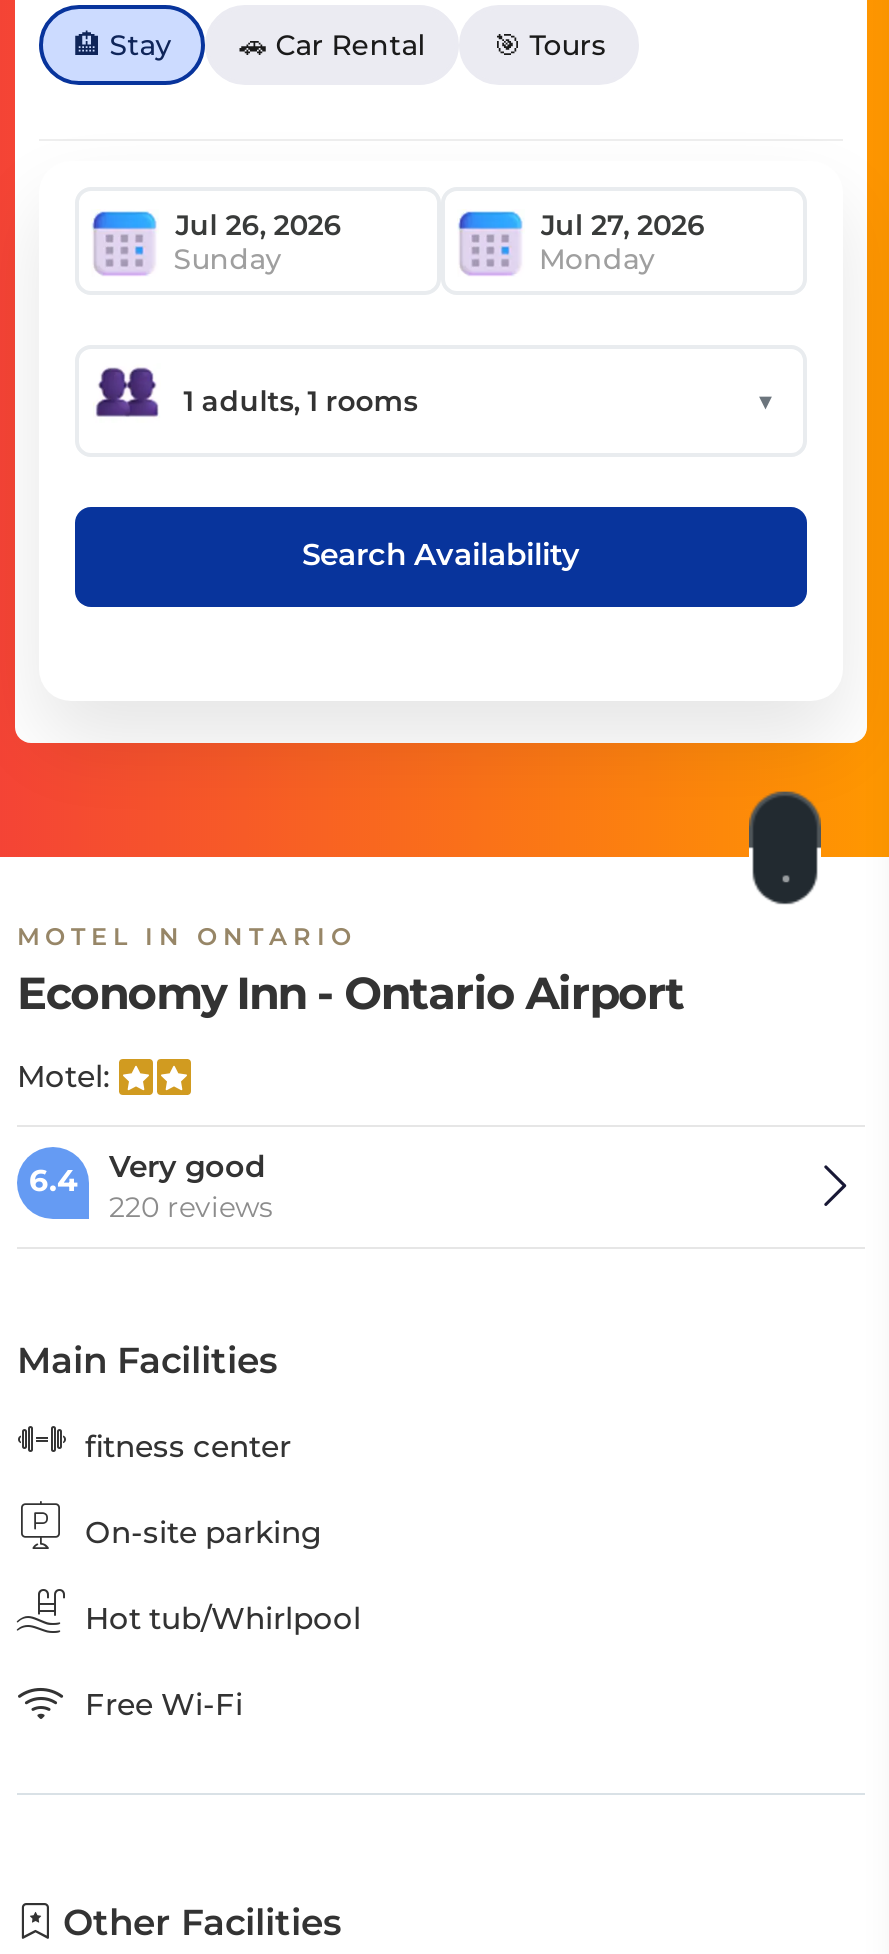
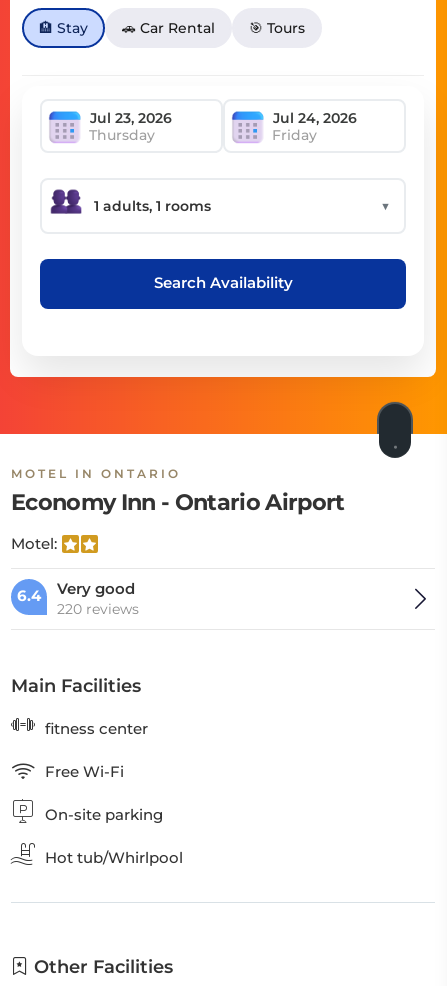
- Sunday
- Monday
+ Thursday
+ Friday

moved down: On-site parking | Hot tub/Whirlpool

moved up: Free Wi-Fi
